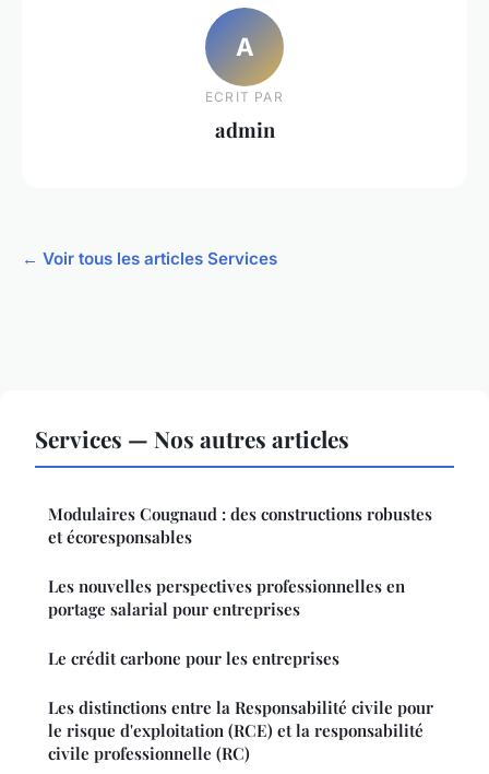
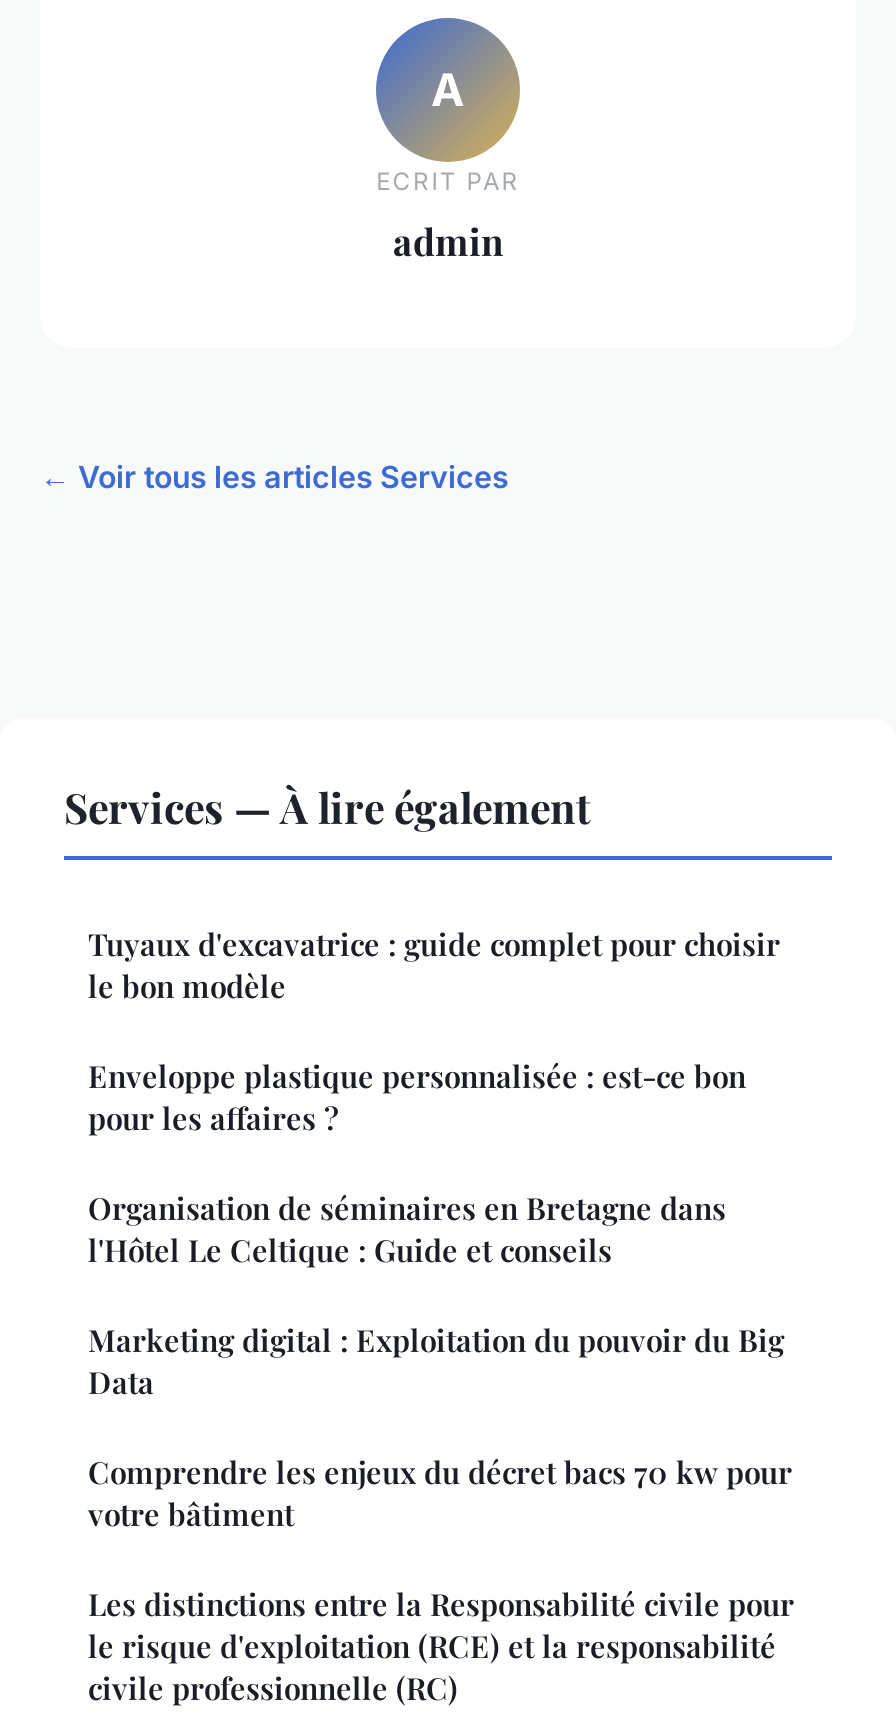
- Services — Nos autres articles
- Modulaires Cougnaud : des constructions robustes
- et écoresponsables
- Les nouvelles perspectives professionnelles en
- portage salarial pour entreprises
- Le crédit carbone pour les entreprises
+ Services — À lire également
+ Tuyaux d'excavatrice : guide complet pour choisir
+ le bon modèle
+ Enveloppe plastique personnalisée : est-ce bon
+ pour les affaires ?
+ Organisation de séminaires en Bretagne dans
+ l'Hôtel Le Celtique : Guide et conseils
+ Marketing digital : Exploitation du pouvoir du Big
+ Data
+ Comprendre les enjeux du décret bacs 70 kw pour
+ votre bâtiment
